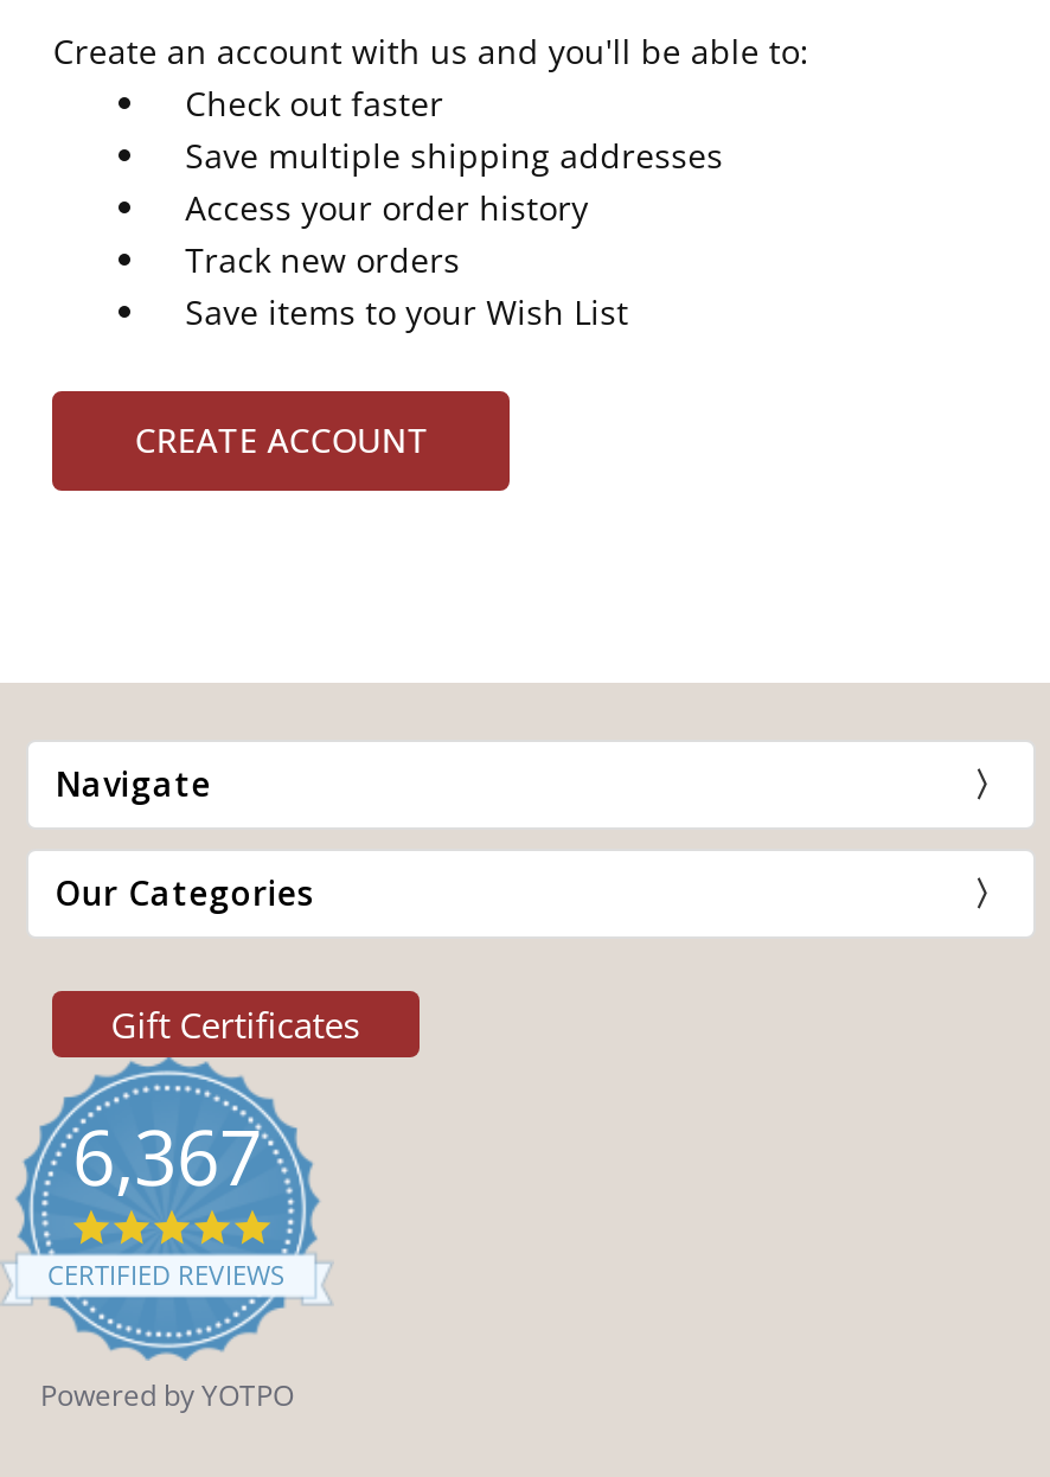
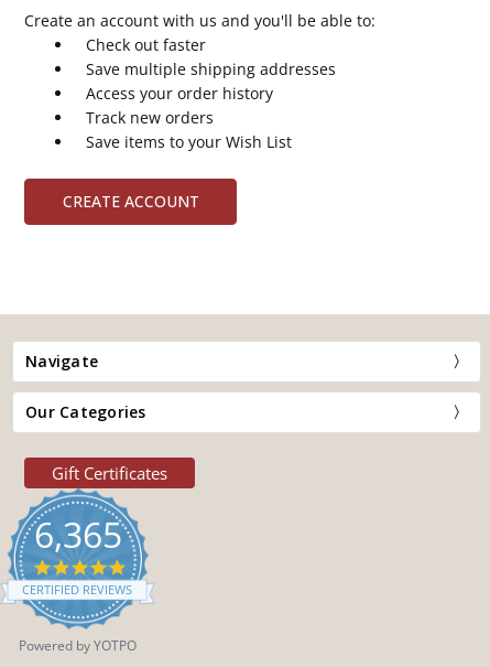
- 6,367
+ 6,365
